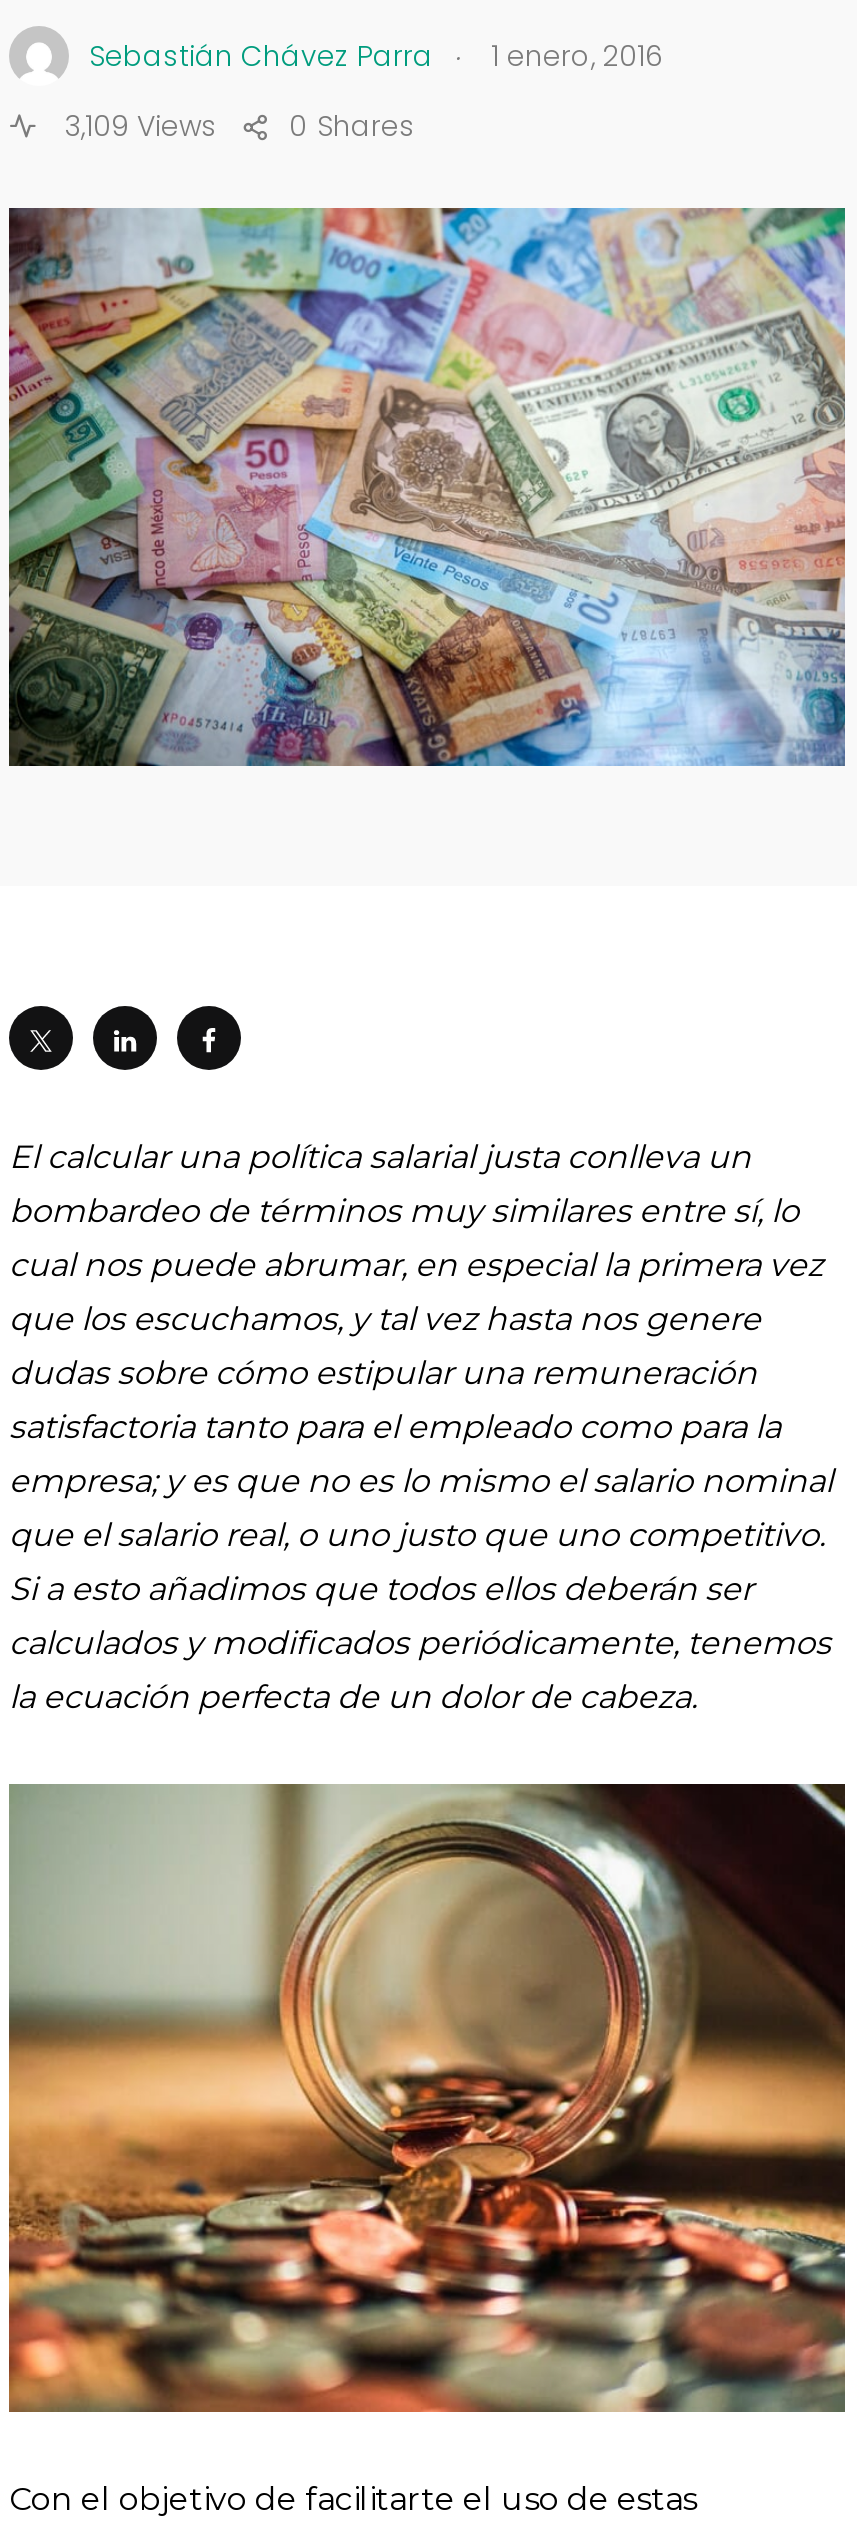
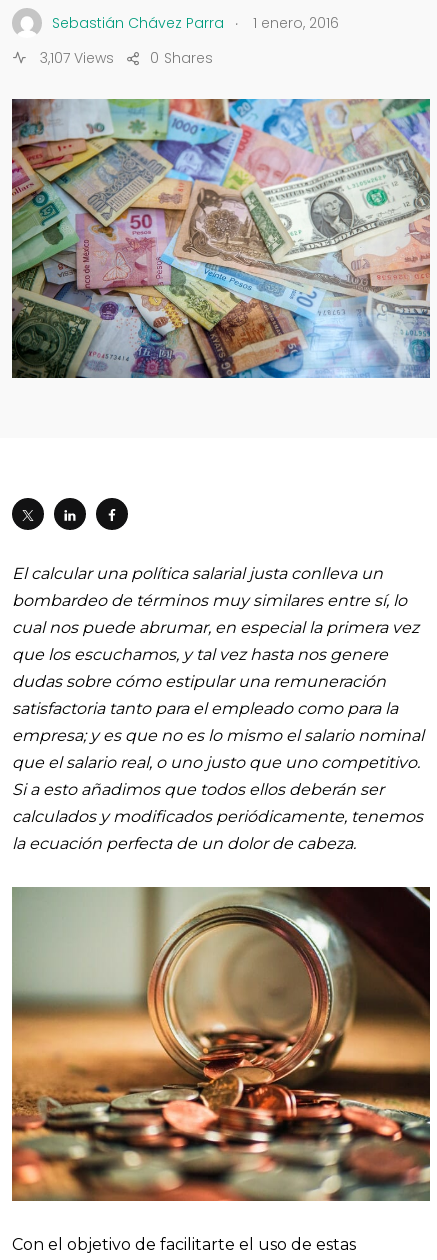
- 3,109 Views 0 Shares
+ 3,107 Views 0 Shares
